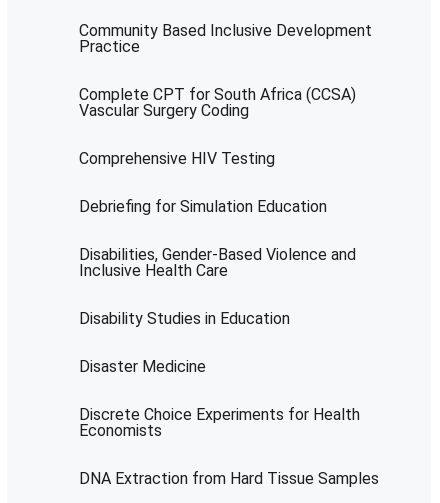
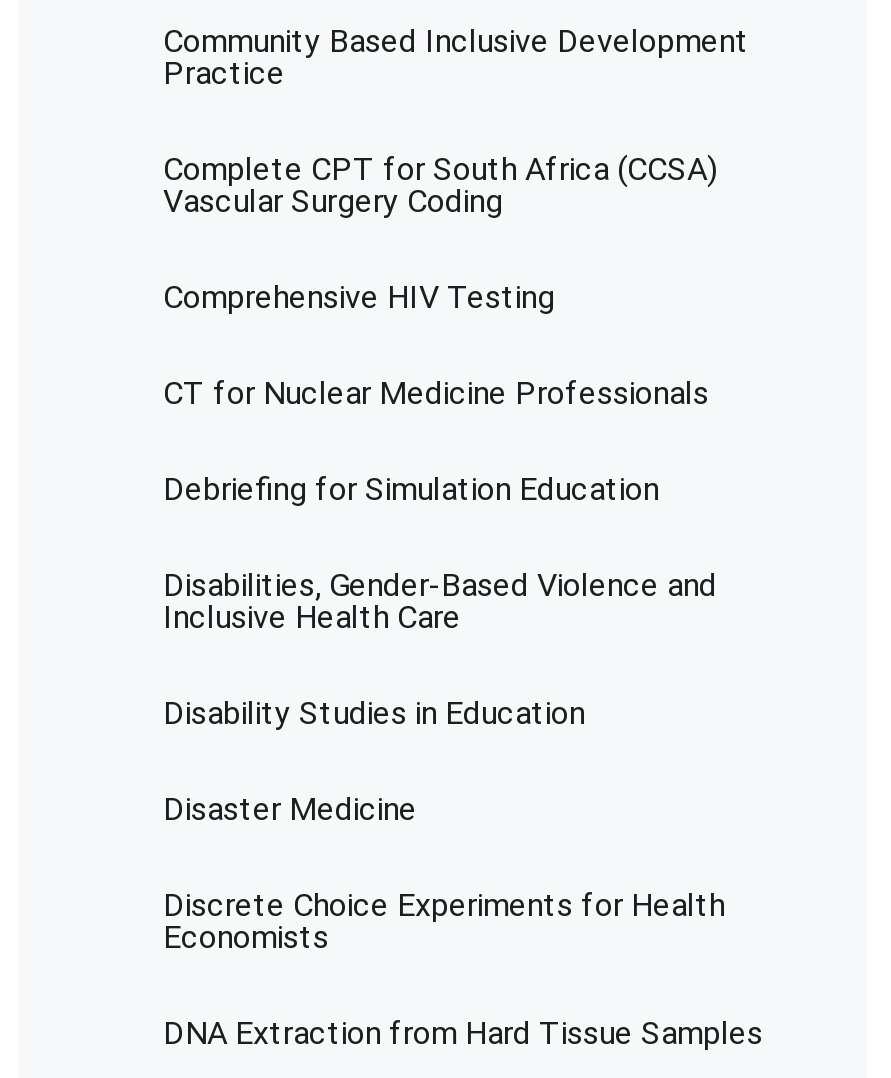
+ CT for Nuclear Medicine Professionals
